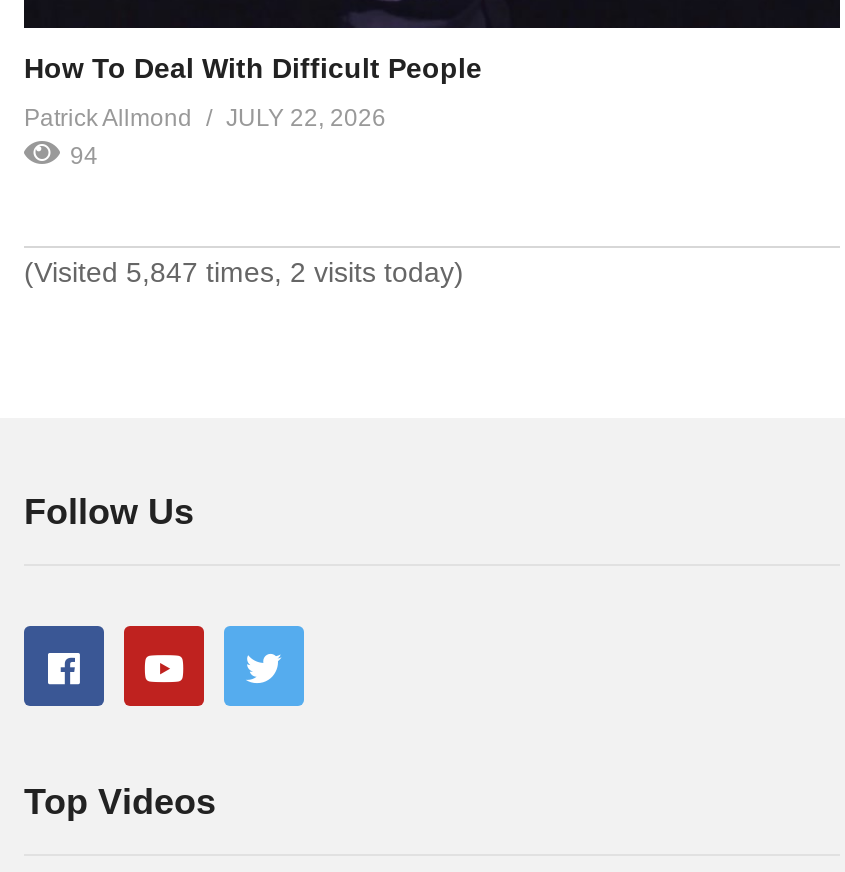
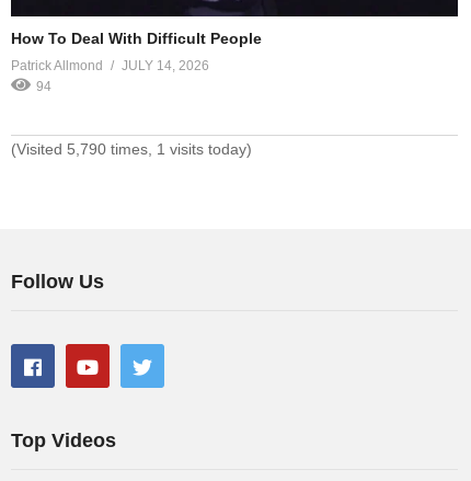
- Patrick Allmond JULY 22, 2026
+ Patrick Allmond JULY 14, 2026

- (Visited 5,847 times, 2 visits today)
+ (Visited 5,790 times, 1 visits today)
